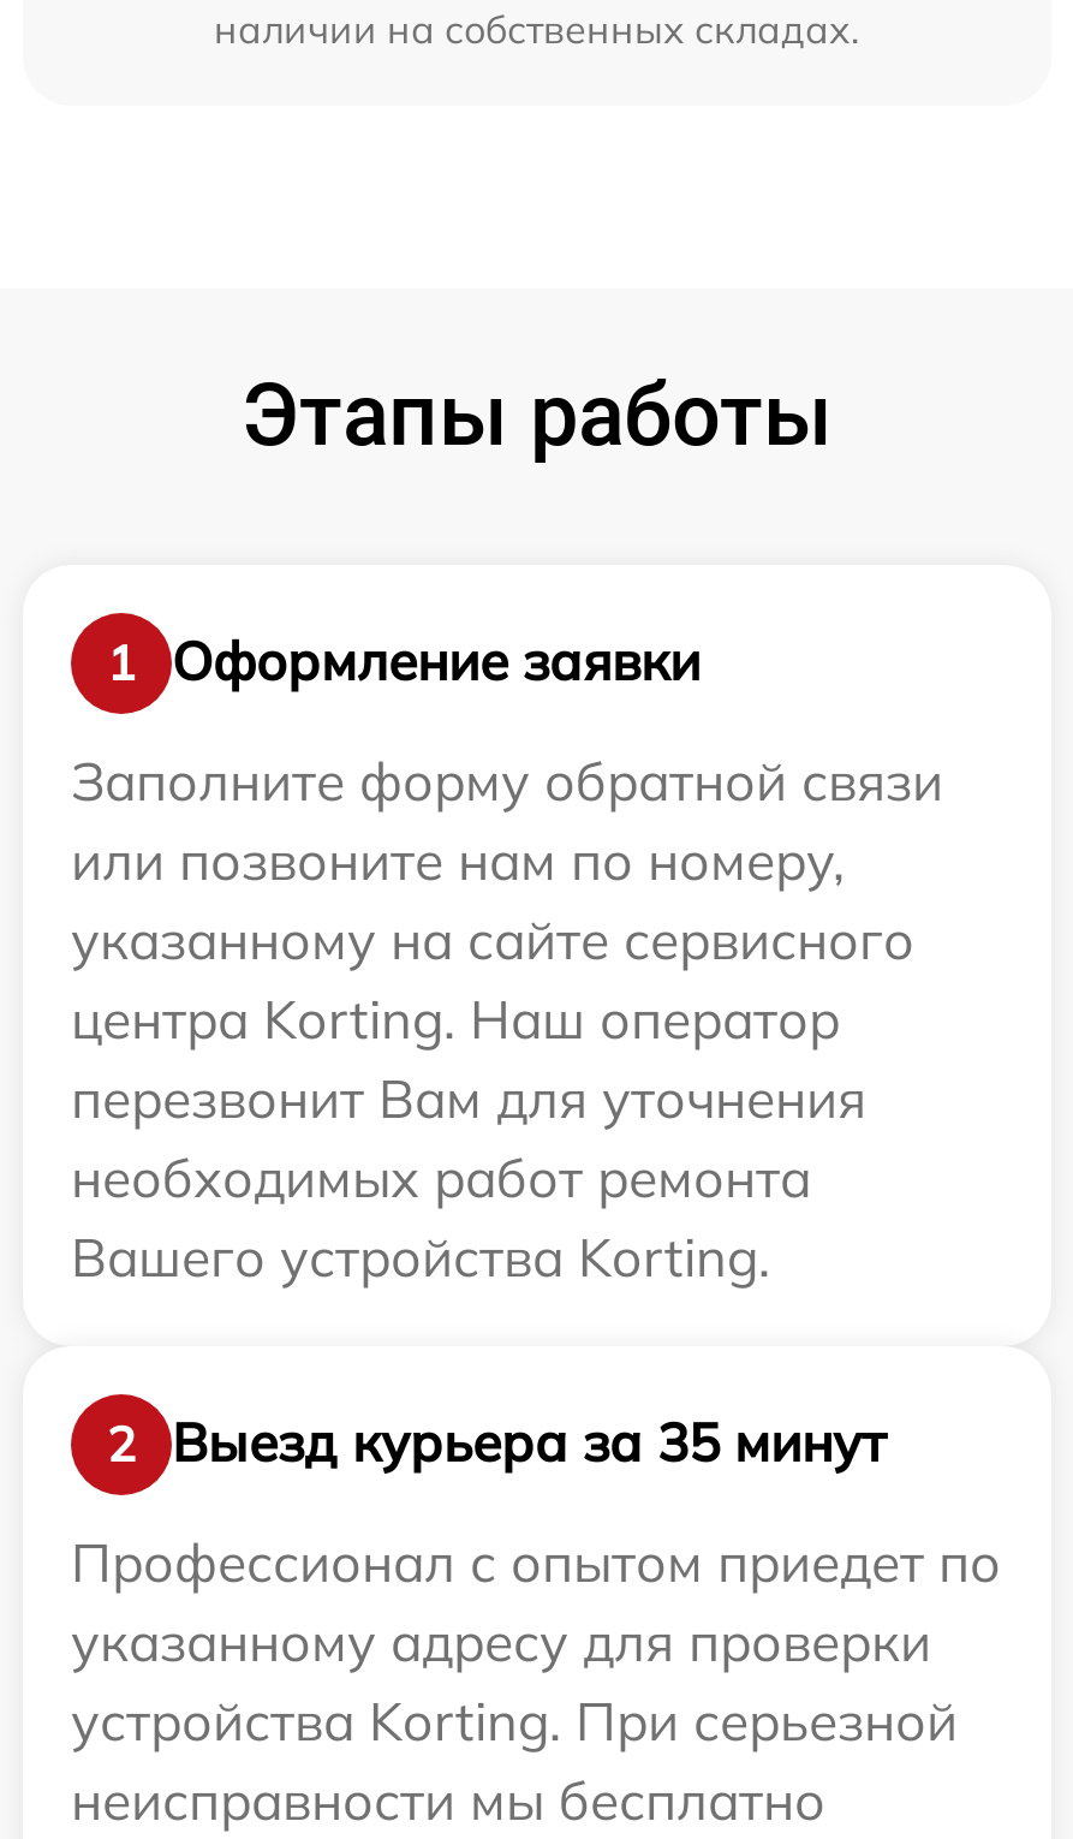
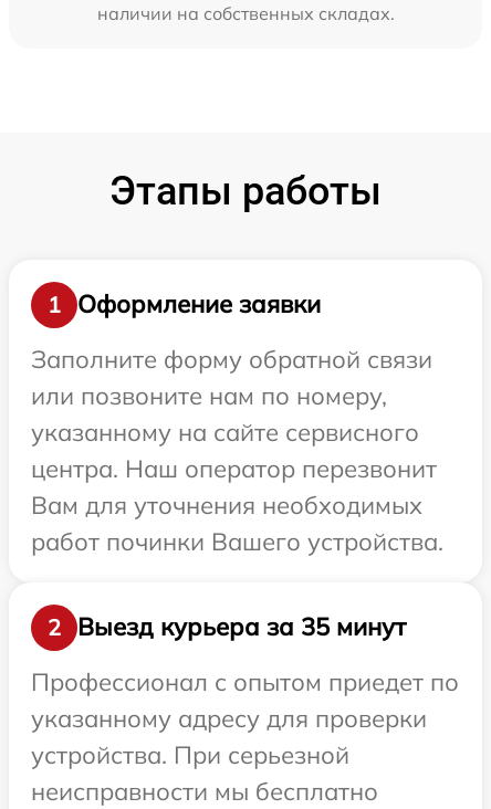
- центра Korting. Наш оператор
- перезвонит Вам для уточнения
- необходимых работ ремонта
- Вашего устройства Korting.
+ центра. Наш оператор перезвонит
+ Вам для уточнения необходимых
+ работ починки Вашего устройства.

- устройства Korting. При серьезной
+ устройства. При серьезной
